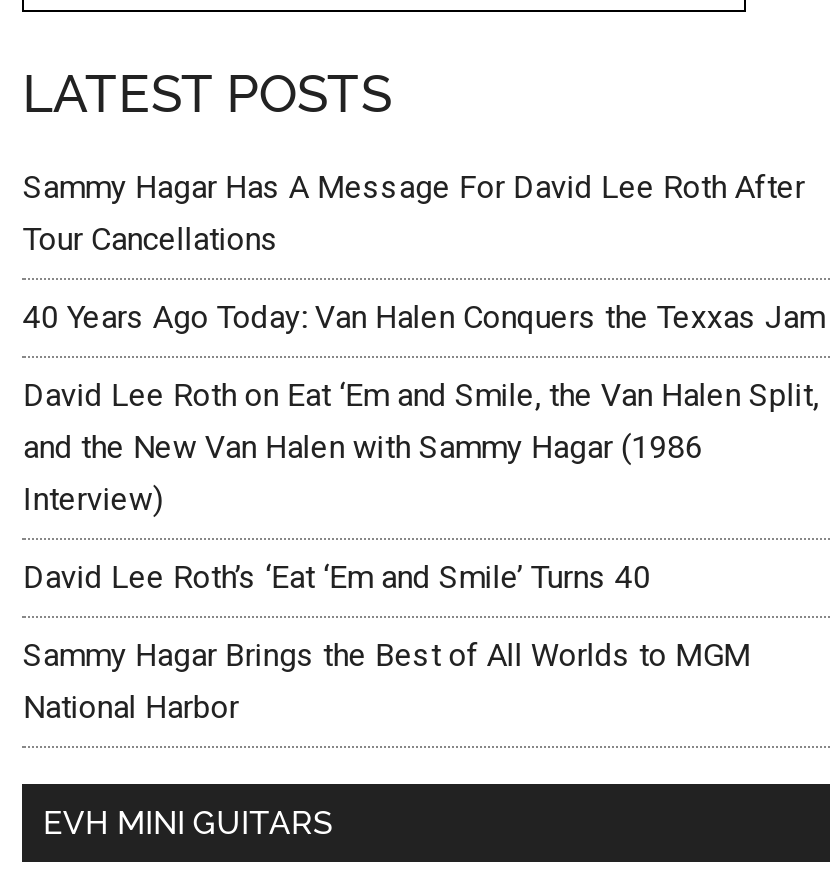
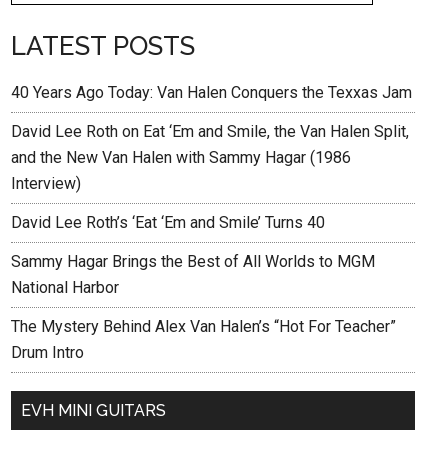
- Sammy Hagar Has A Message For David Lee Roth After
- Tour Cancellations

moved up: 40 Years Ago Today: Van Halen Conquers the Texxas Jam | David Lee Roth on Eat ‘Em and Smile, the Van Halen Split, | and the New Van Halen with Sammy Hagar (1986 | Interview) | David Lee Roth’s ‘Eat ‘Em and Smile’ Turns 40 | Sammy Hagar Brings the Best of All Worlds to MGM | National Harbor

+ The Mystery Behind Alex Van Halen’s “Hot For Teacher”
+ Drum Intro
